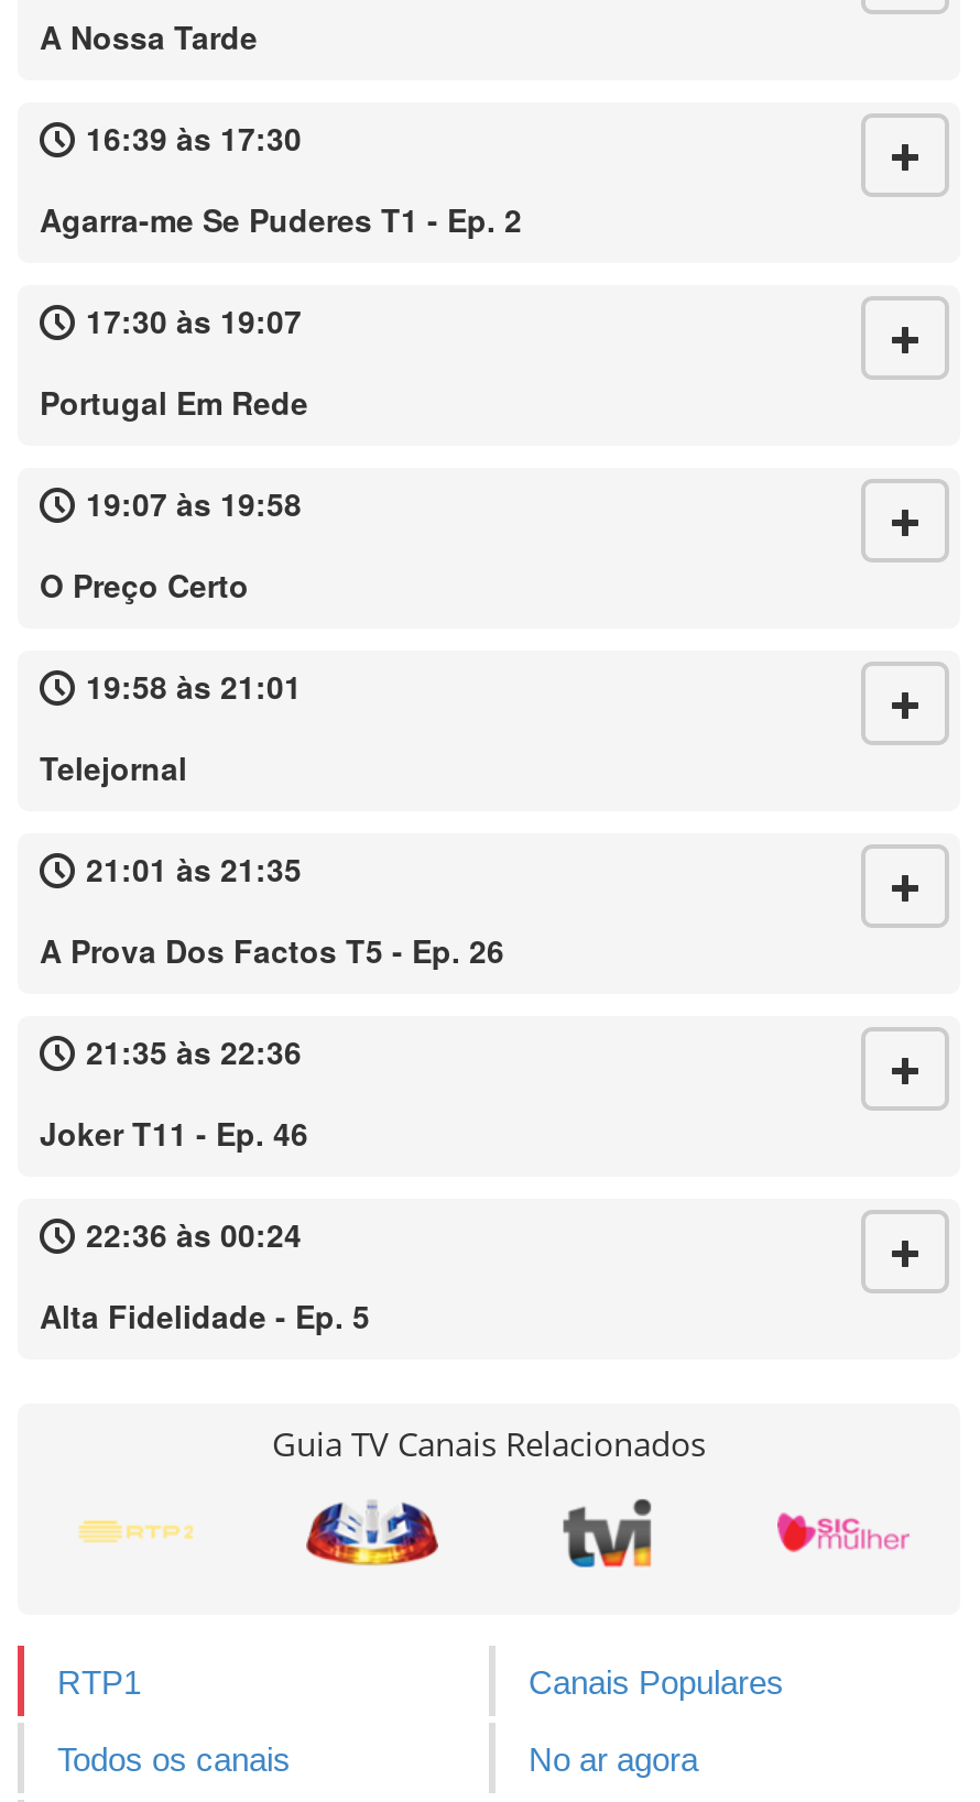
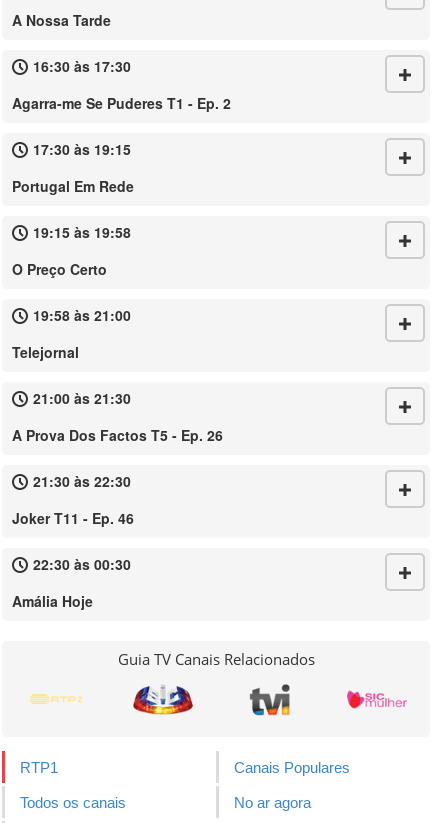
- 16:39 às 17:30
+ 16:30 às 17:30

- 17:30 às 19:07
+ 17:30 às 19:15

- 19:07 às 19:58
+ 19:15 às 19:58

- 19:58 às 21:01
+ 19:58 às 21:00

- 21:01 às 21:35
+ 21:00 às 21:30

- 21:35 às 22:36
+ 21:30 às 22:30

- 22:36 às 00:24
+ 22:30 às 00:30

- Alta Fidelidade - Ep. 5
+ Amália Hoje
